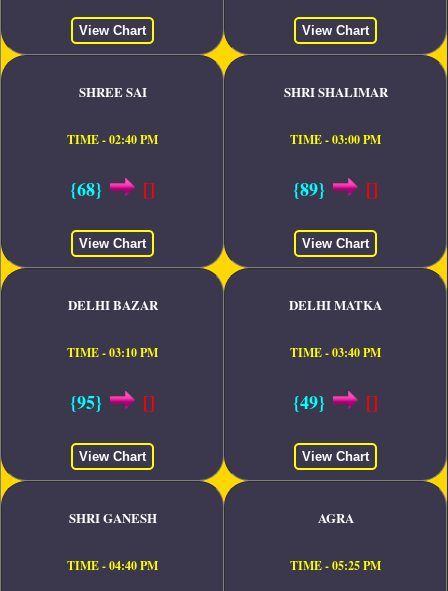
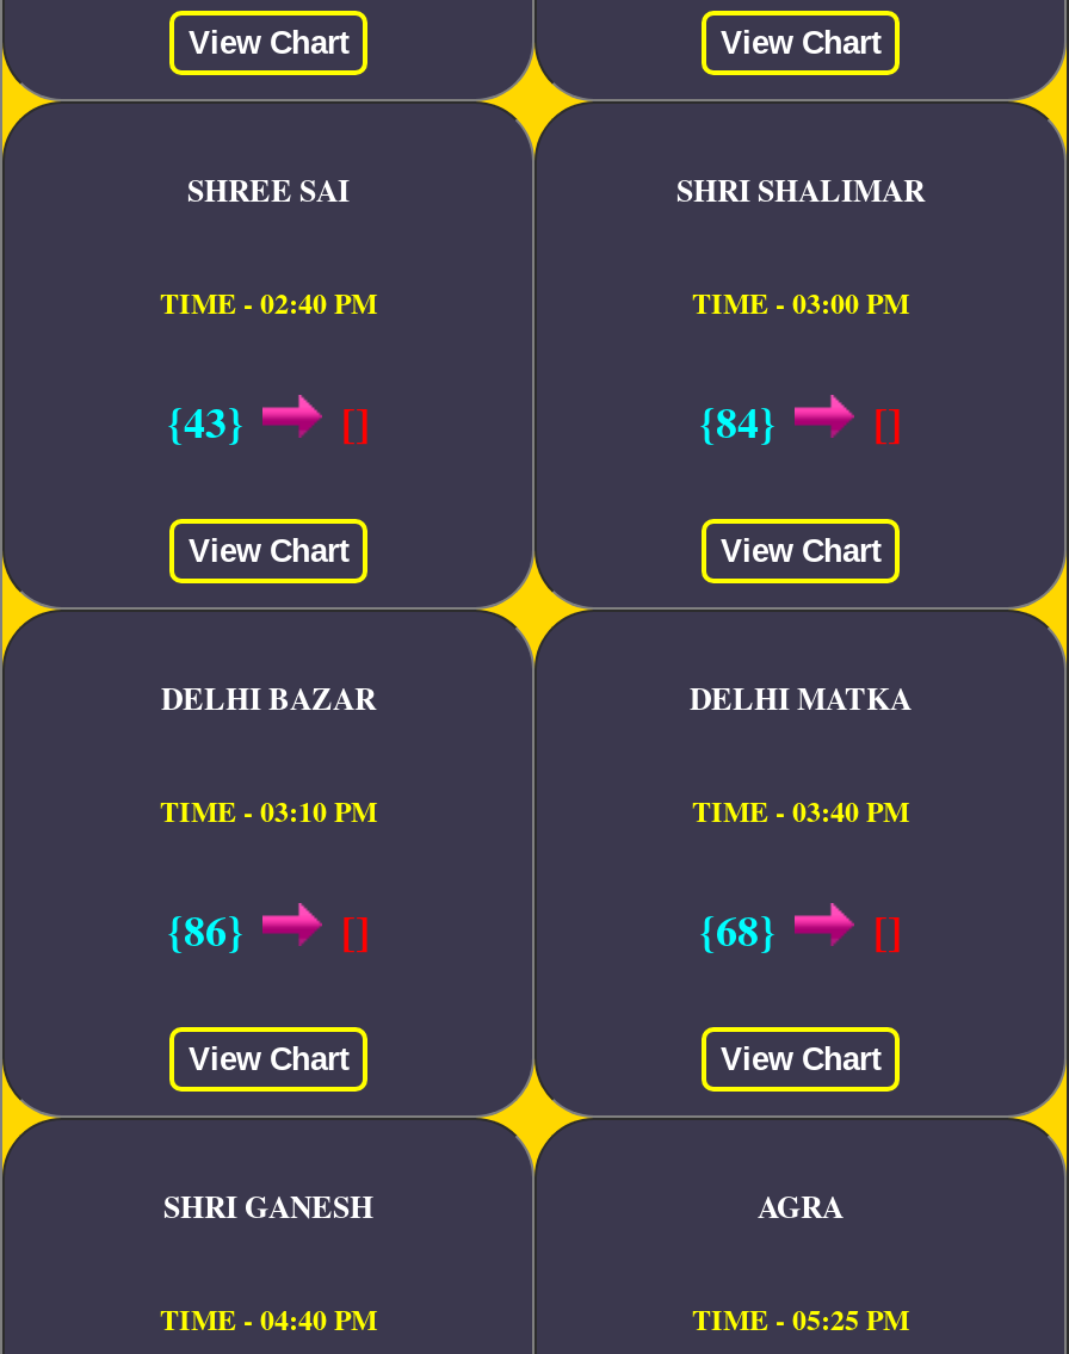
- {68}
+ {43}

- {89}
+ {84}

- {95}
+ {86}

- {49}
+ {68}
